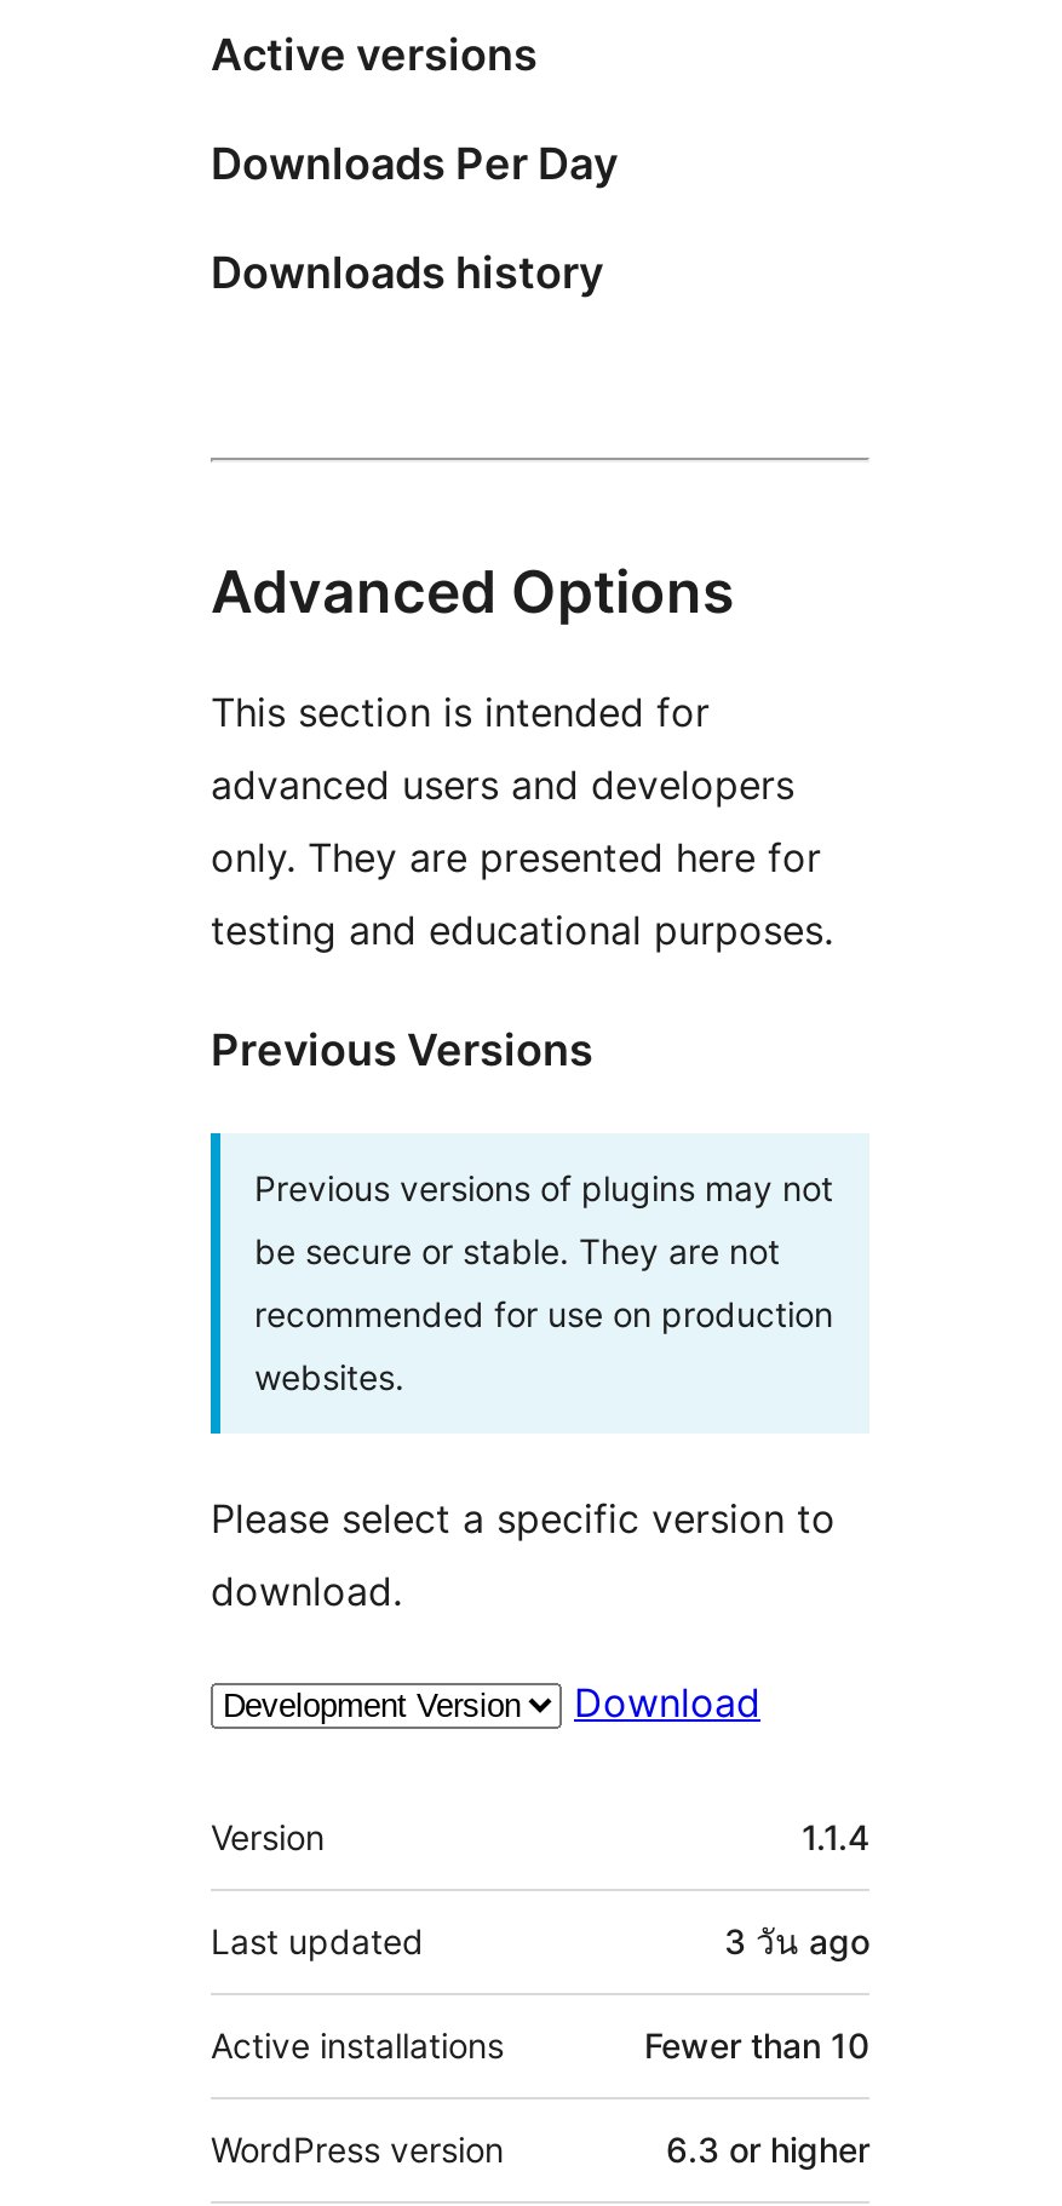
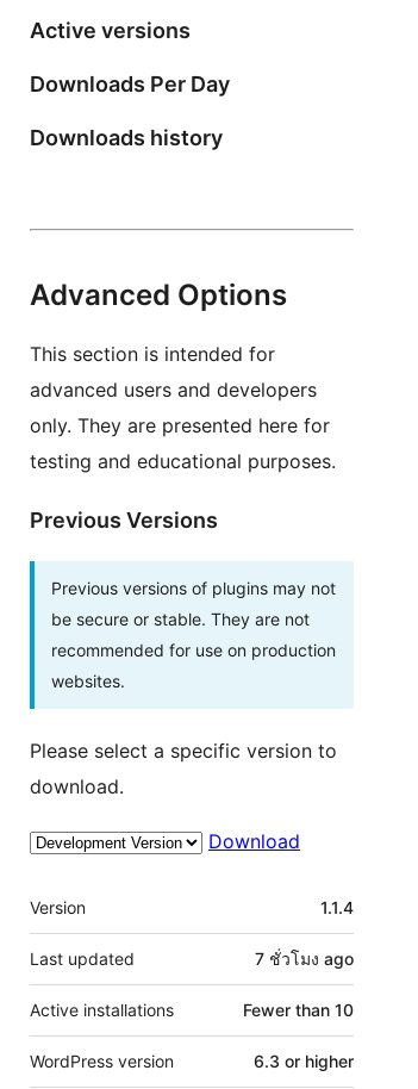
- 3 วันago
+ 7 ชั่วโมงago
